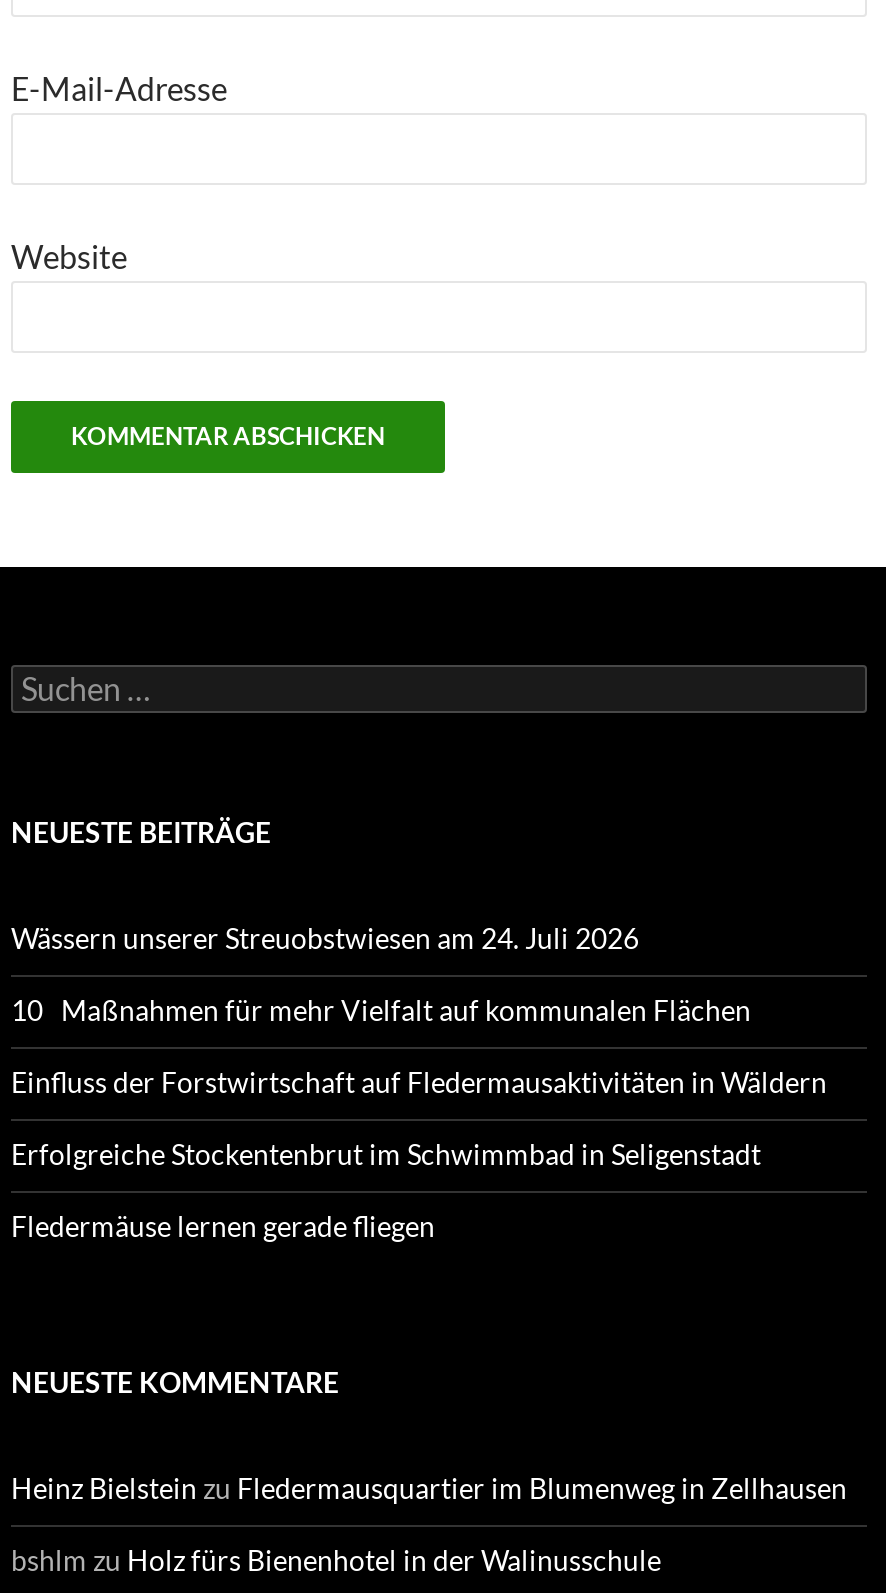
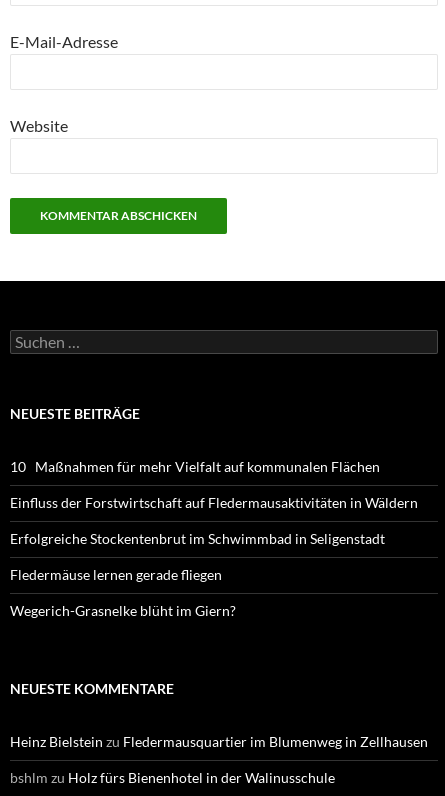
- Wässern unserer Streuobstwiesen am 24. Juli 2026

moved up: 10 Maßnahmen für mehr Vielfalt auf kommunalen Flächen | Einfluss der Forstwirtschaft auf Fledermausaktivitäten in Wäldern | Erfolgreiche Stockentenbrut im Schwimmbad in Seligenstadt | Fledermäuse lernen gerade fliegen

+ Wegerich-Grasnelke blüht im Giern?
